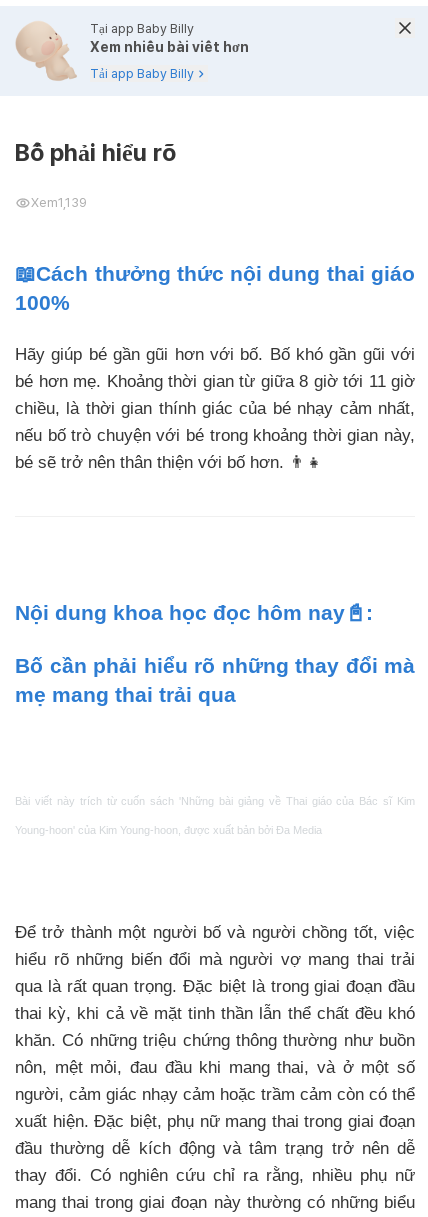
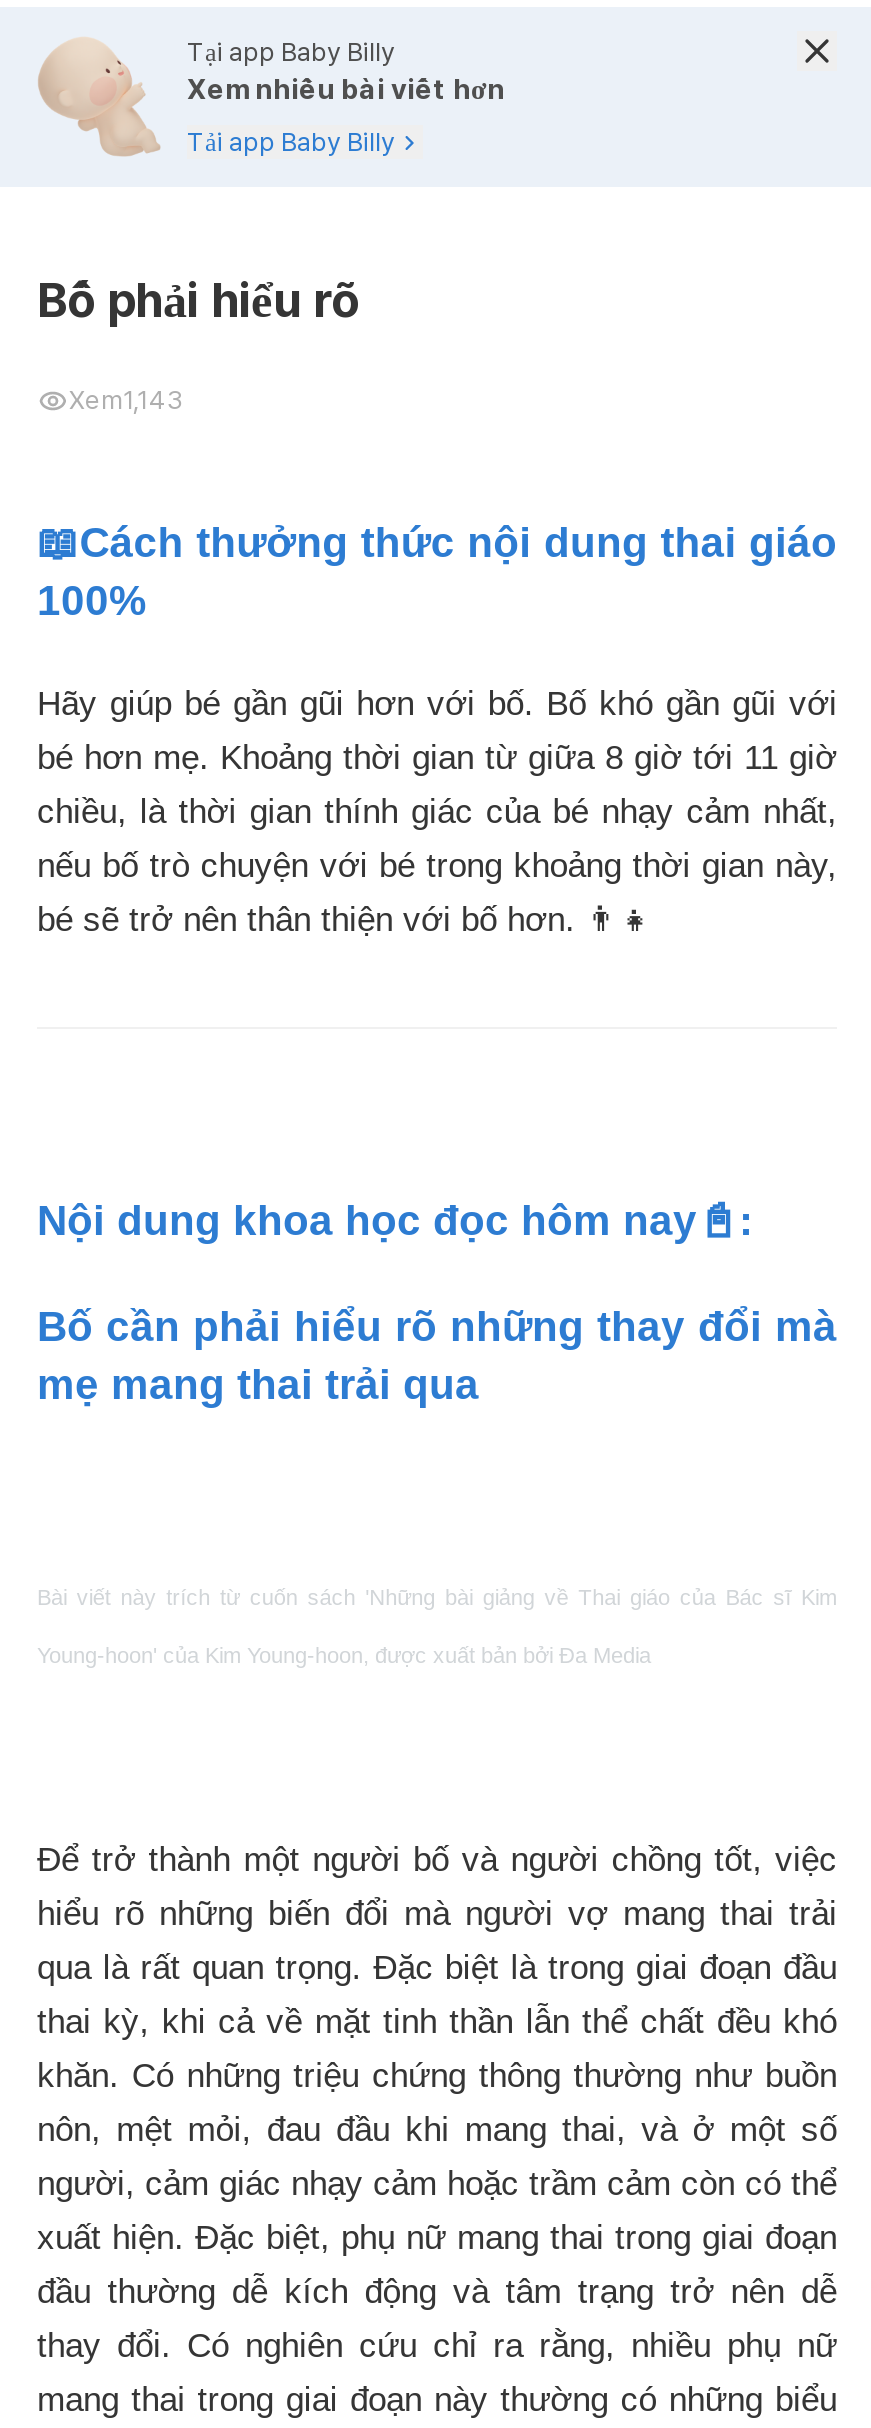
- Xem1,139
+ Xem1,143
